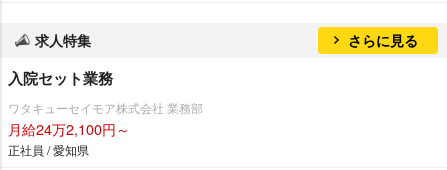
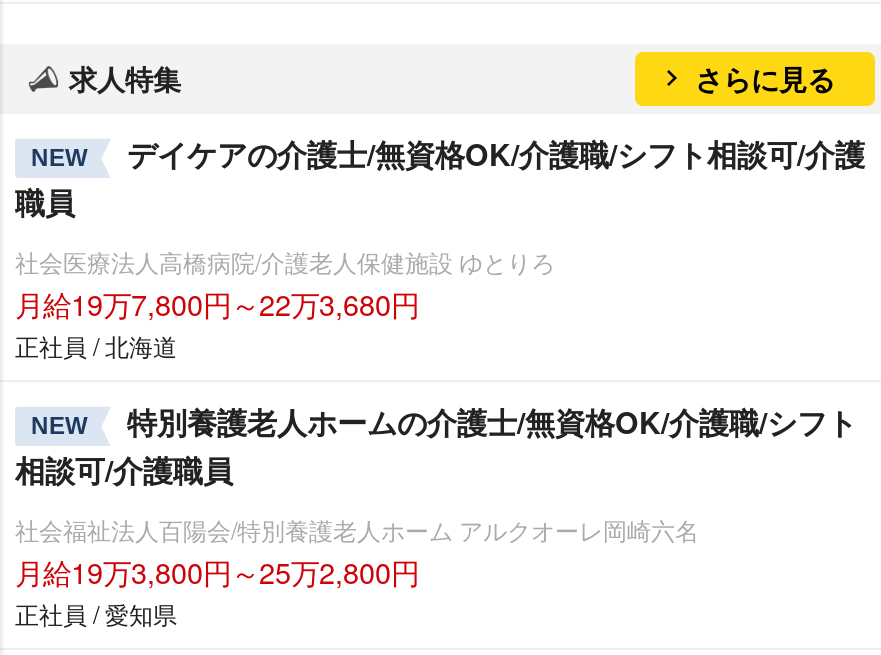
- 入院セット業務
- ワタキューセイモア株式会社 業務部
- 月給24万2,100円～
+ NEW
+ デイケアの介護士/無資格OK/介護職/シフト相談可/介護
+ 職員
+ 社会医療法人高橋病院/介護老人保健施設 ゆとりろ
+ 月給19万7,800円～22万3,680円
+ 正社員 / 北海道
+ NEW
+ 特別養護老人ホームの介護士/無資格OK/介護職/シフト
+ 相談可/介護職員
+ 社会福祉法人百陽会/特別養護老人ホーム アルクオーレ岡崎六名
+ 月給19万3,800円～25万2,800円
